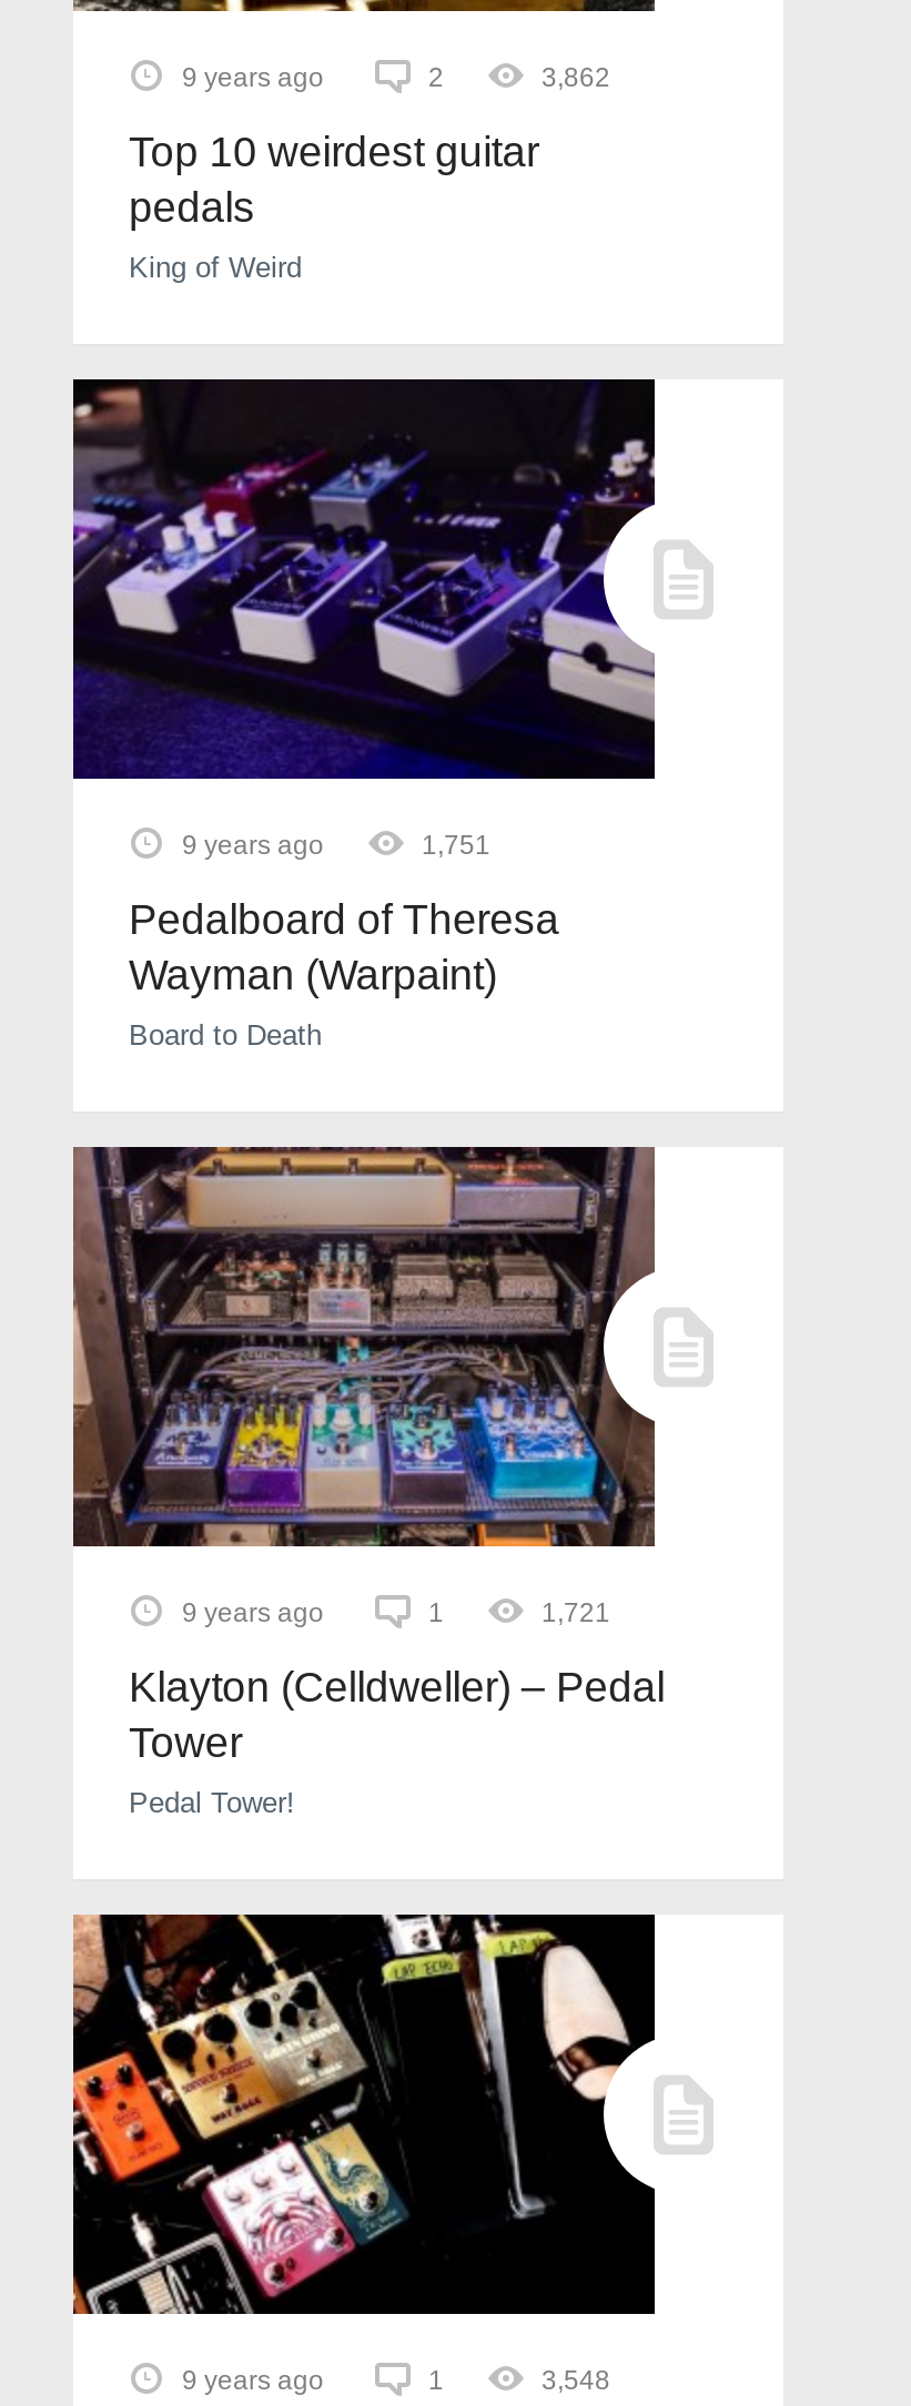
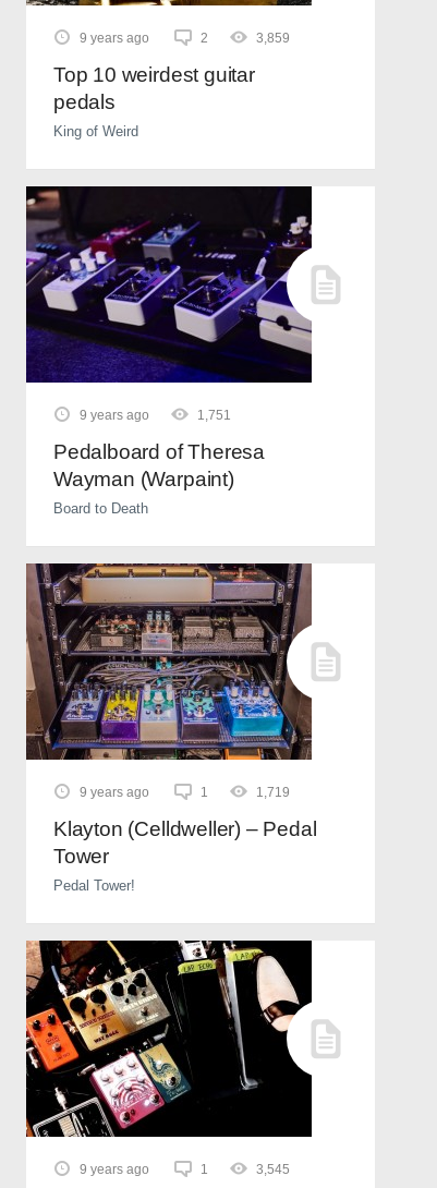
- 3,862
+ 3,859

- 1,721
+ 1,719

- 3,548
+ 3,545
